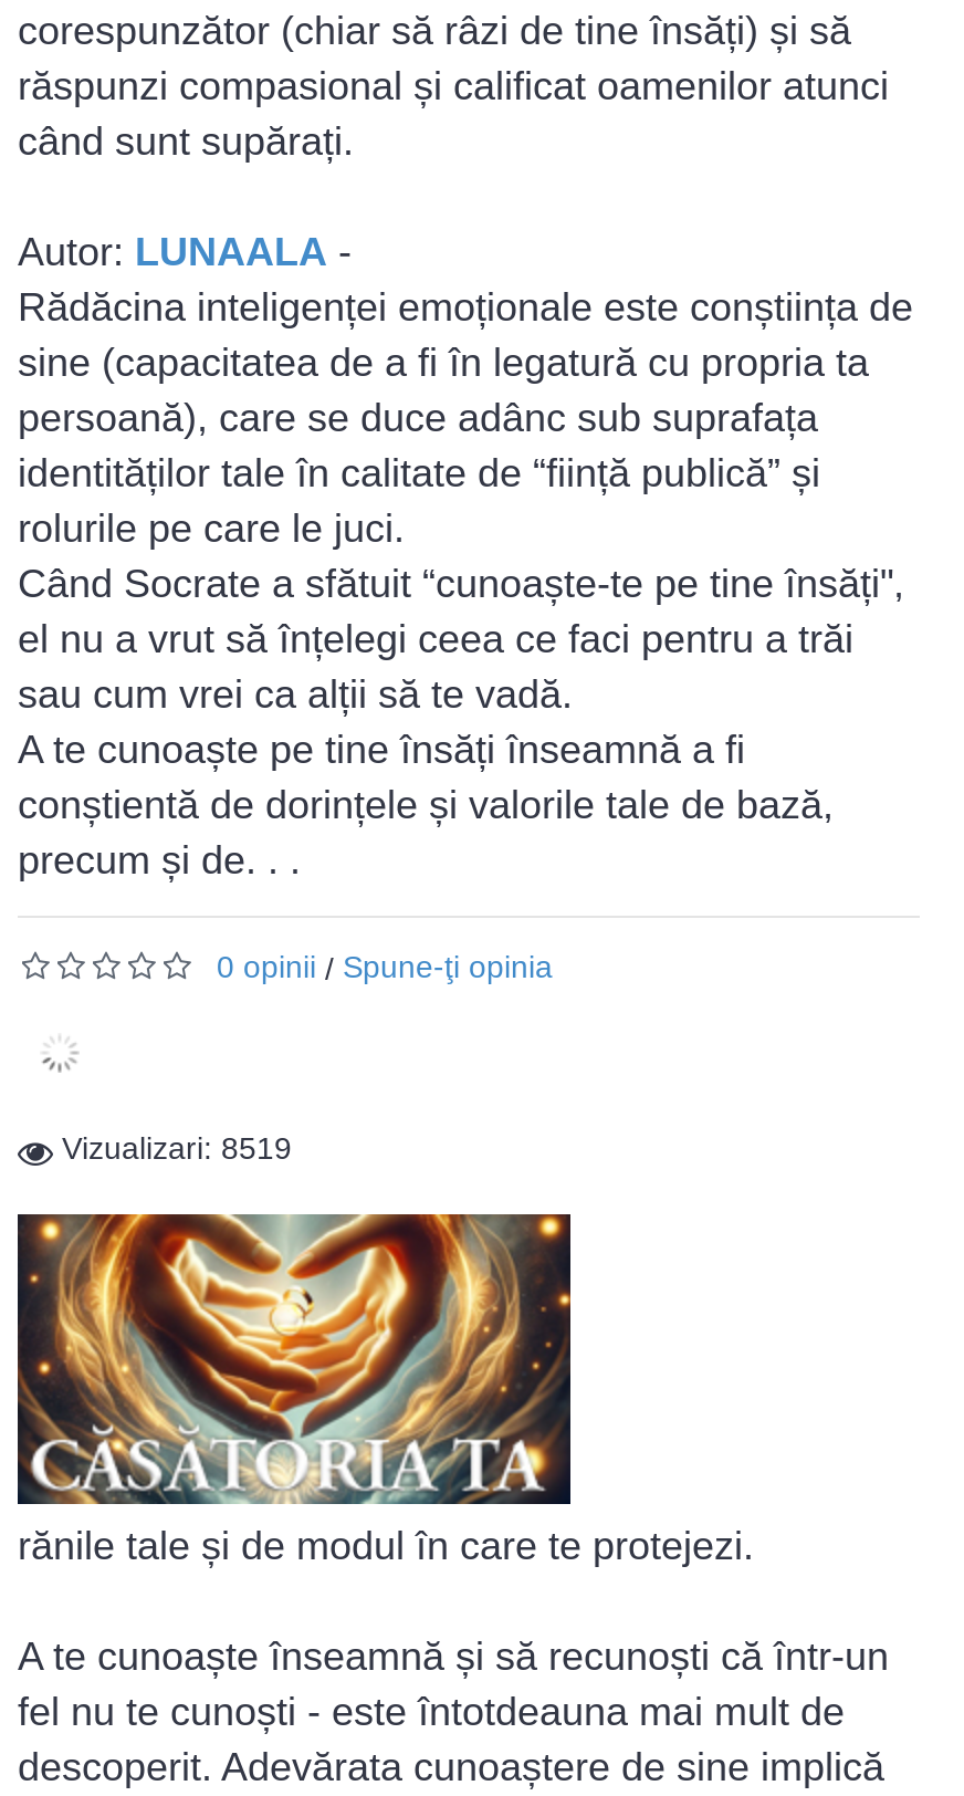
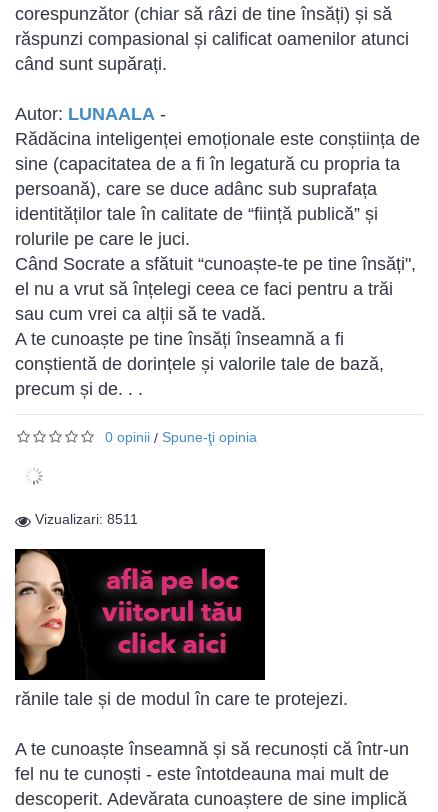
- Vizualizari: 8519
+ Vizualizari: 8511

- [image]
+ [image]
